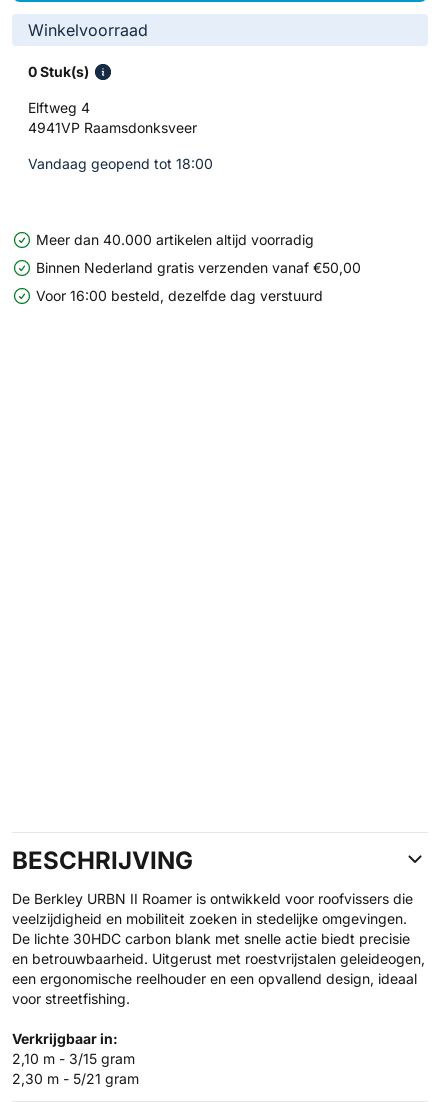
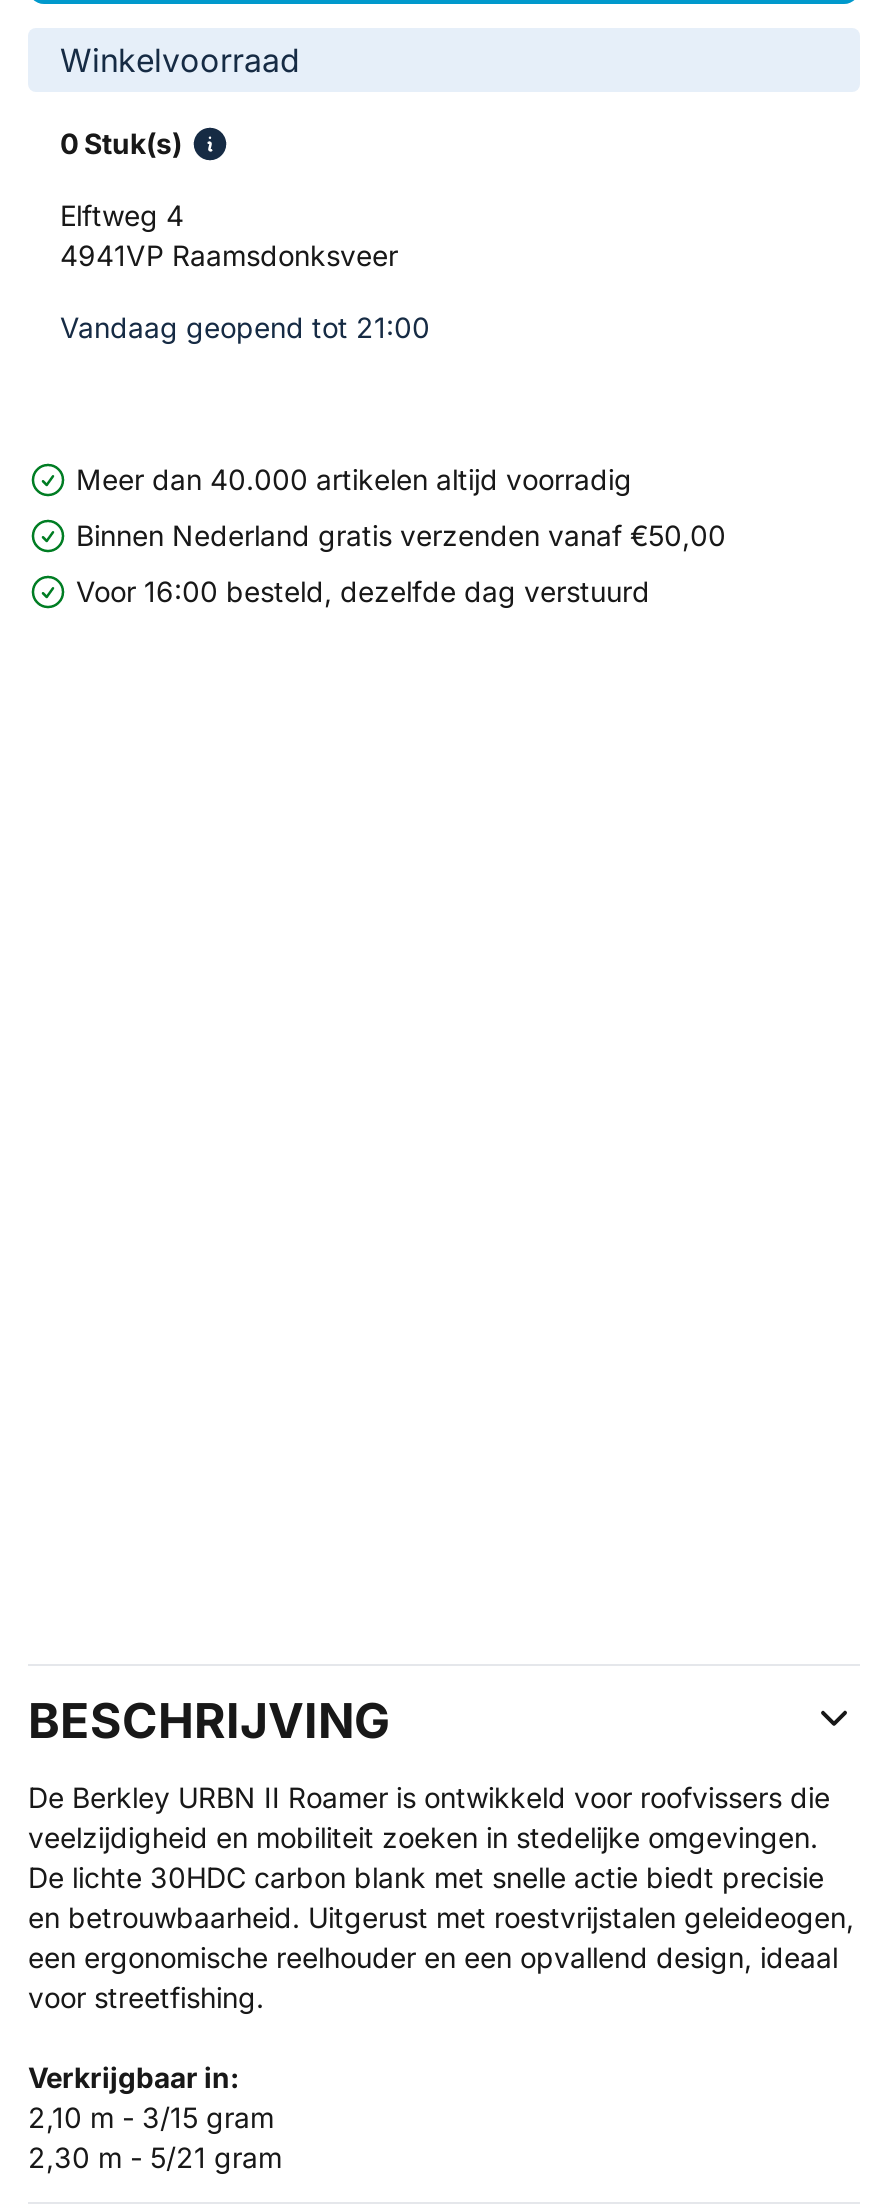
- Vandaag geopend tot 18:00
+ Vandaag geopend tot 21:00
